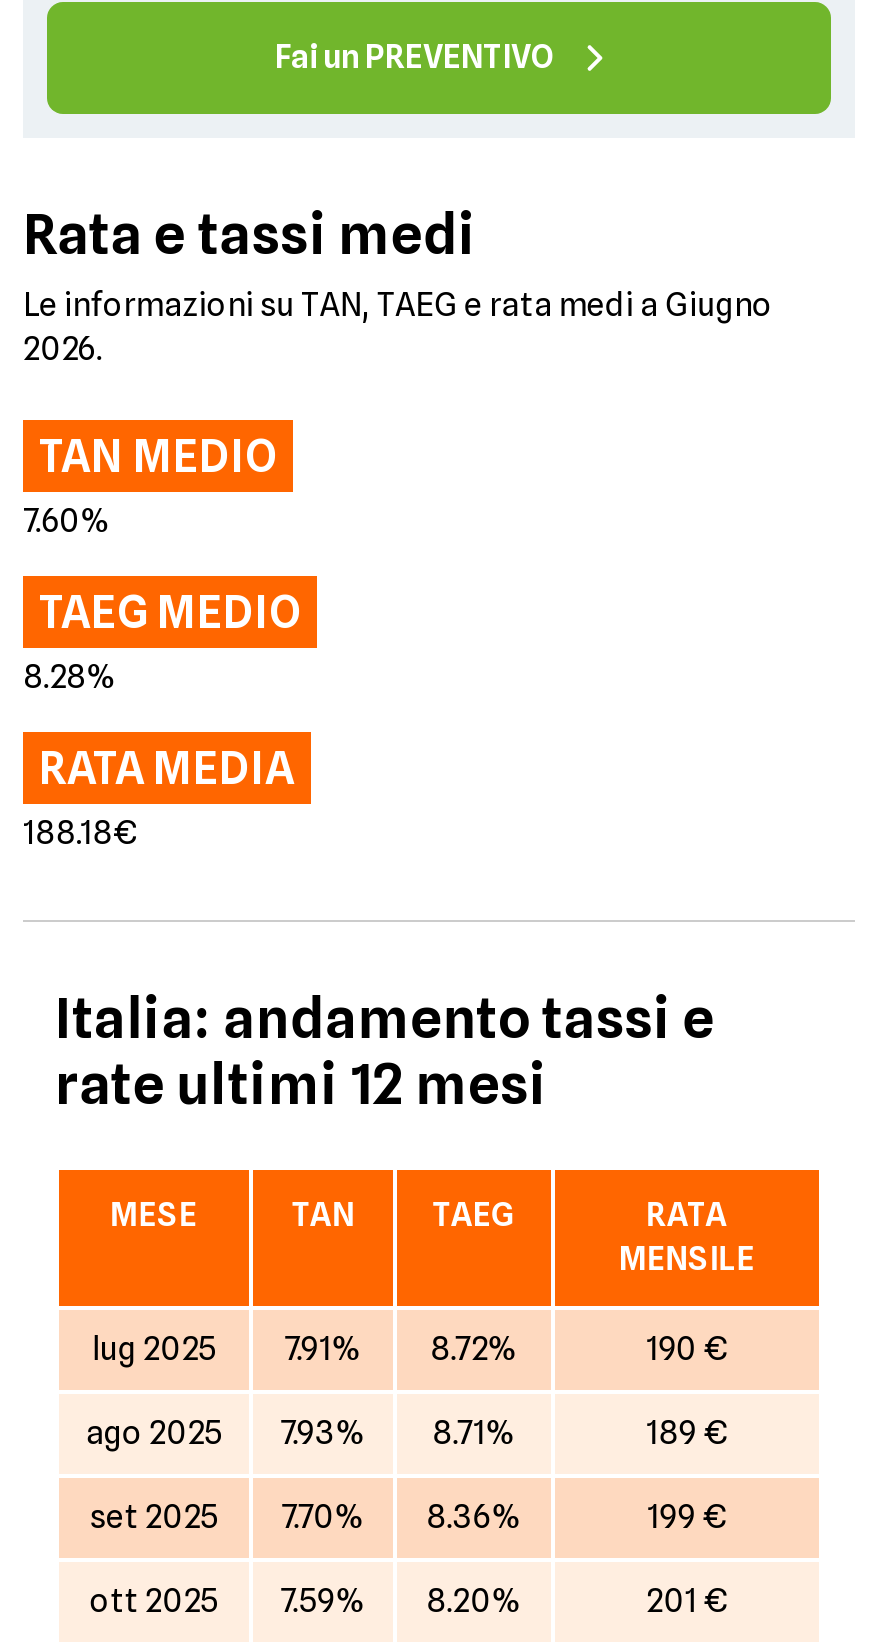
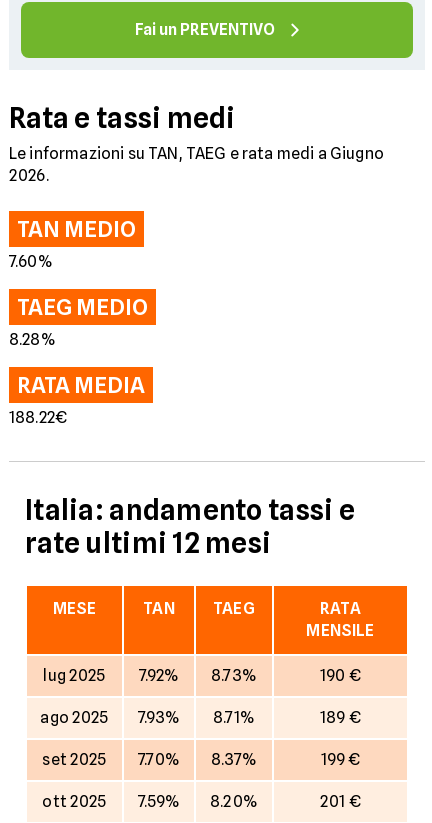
- 188.18€
+ 188.22€

- 7.91%
+ 7.92%

- 8.72%
+ 8.73%

- set 2025 7.70% 8.36%
+ set 2025 7.70% 8.37%
